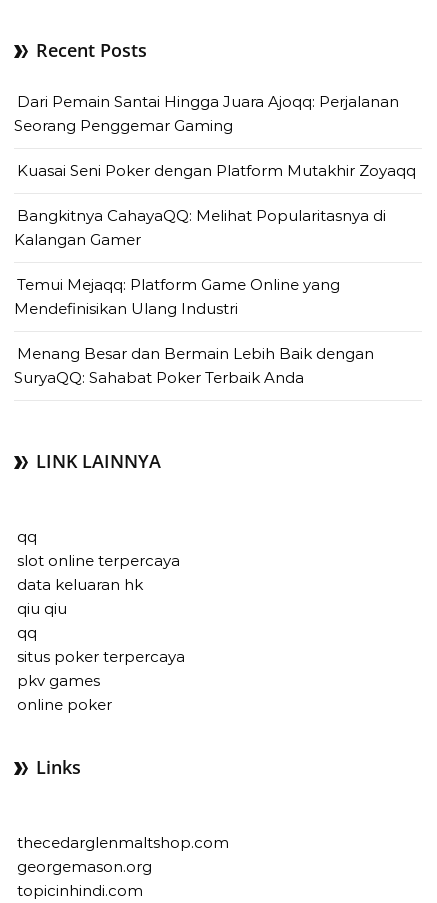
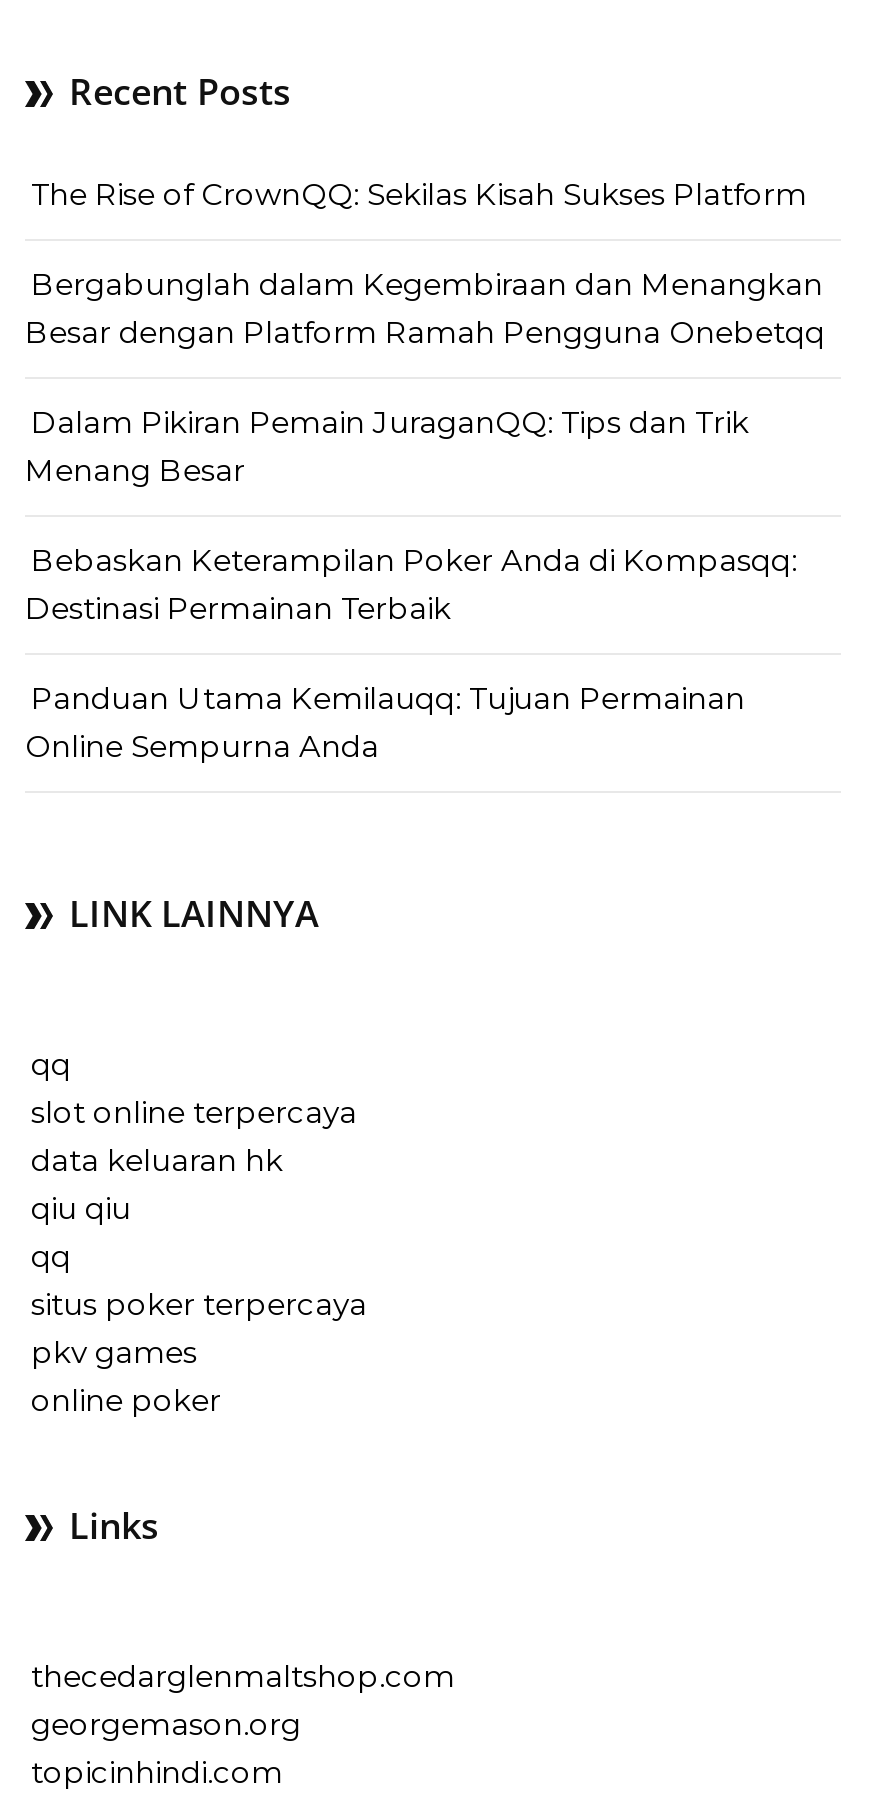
- Dari Pemain Santai Hingga Juara Ajoqq: Perjalanan
- Seorang Penggemar Gaming
+ The Rise of CrownQQ: Sekilas Kisah Sukses Platform

- Kuasai Seni Poker dengan Platform Mutakhir Zoyaqq
+ Bergabunglah dalam Kegembiraan dan Menangkan
+ Besar dengan Platform Ramah Pengguna Onebetqq

- Bangkitnya CahayaQQ: Melihat Popularitasnya di
- Kalangan Gamer
+ Dalam Pikiran Pemain JuraganQQ: Tips dan Trik
+ Menang Besar

- Temui Mejaqq: Platform Game Online yang
- Mendefinisikan Ulang Industri
+ Bebaskan Keterampilan Poker Anda di Kompasqq:
+ Destinasi Permainan Terbaik

- Menang Besar dan Bermain Lebih Baik dengan
- SuryaQQ: Sahabat Poker Terbaik Anda
+ Panduan Utama Kemilauqq: Tujuan Permainan
+ Online Sempurna Anda
